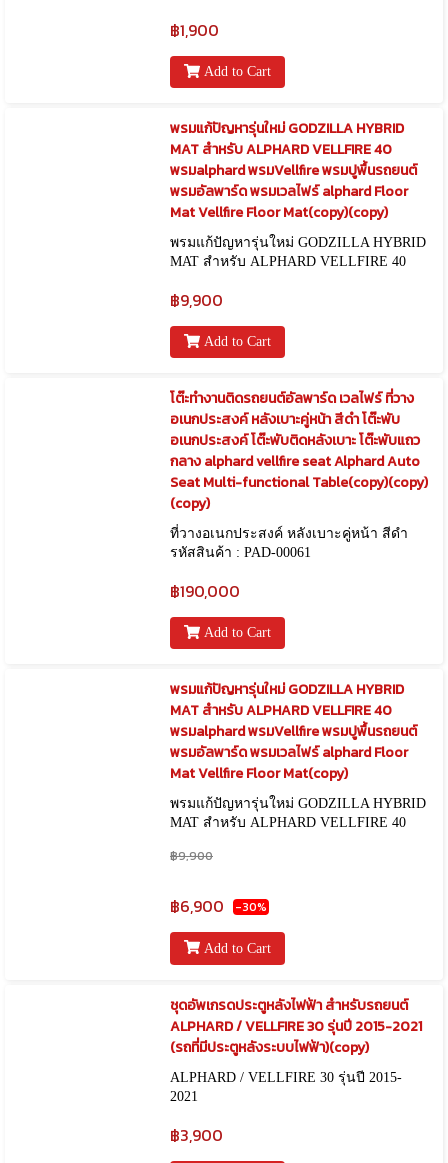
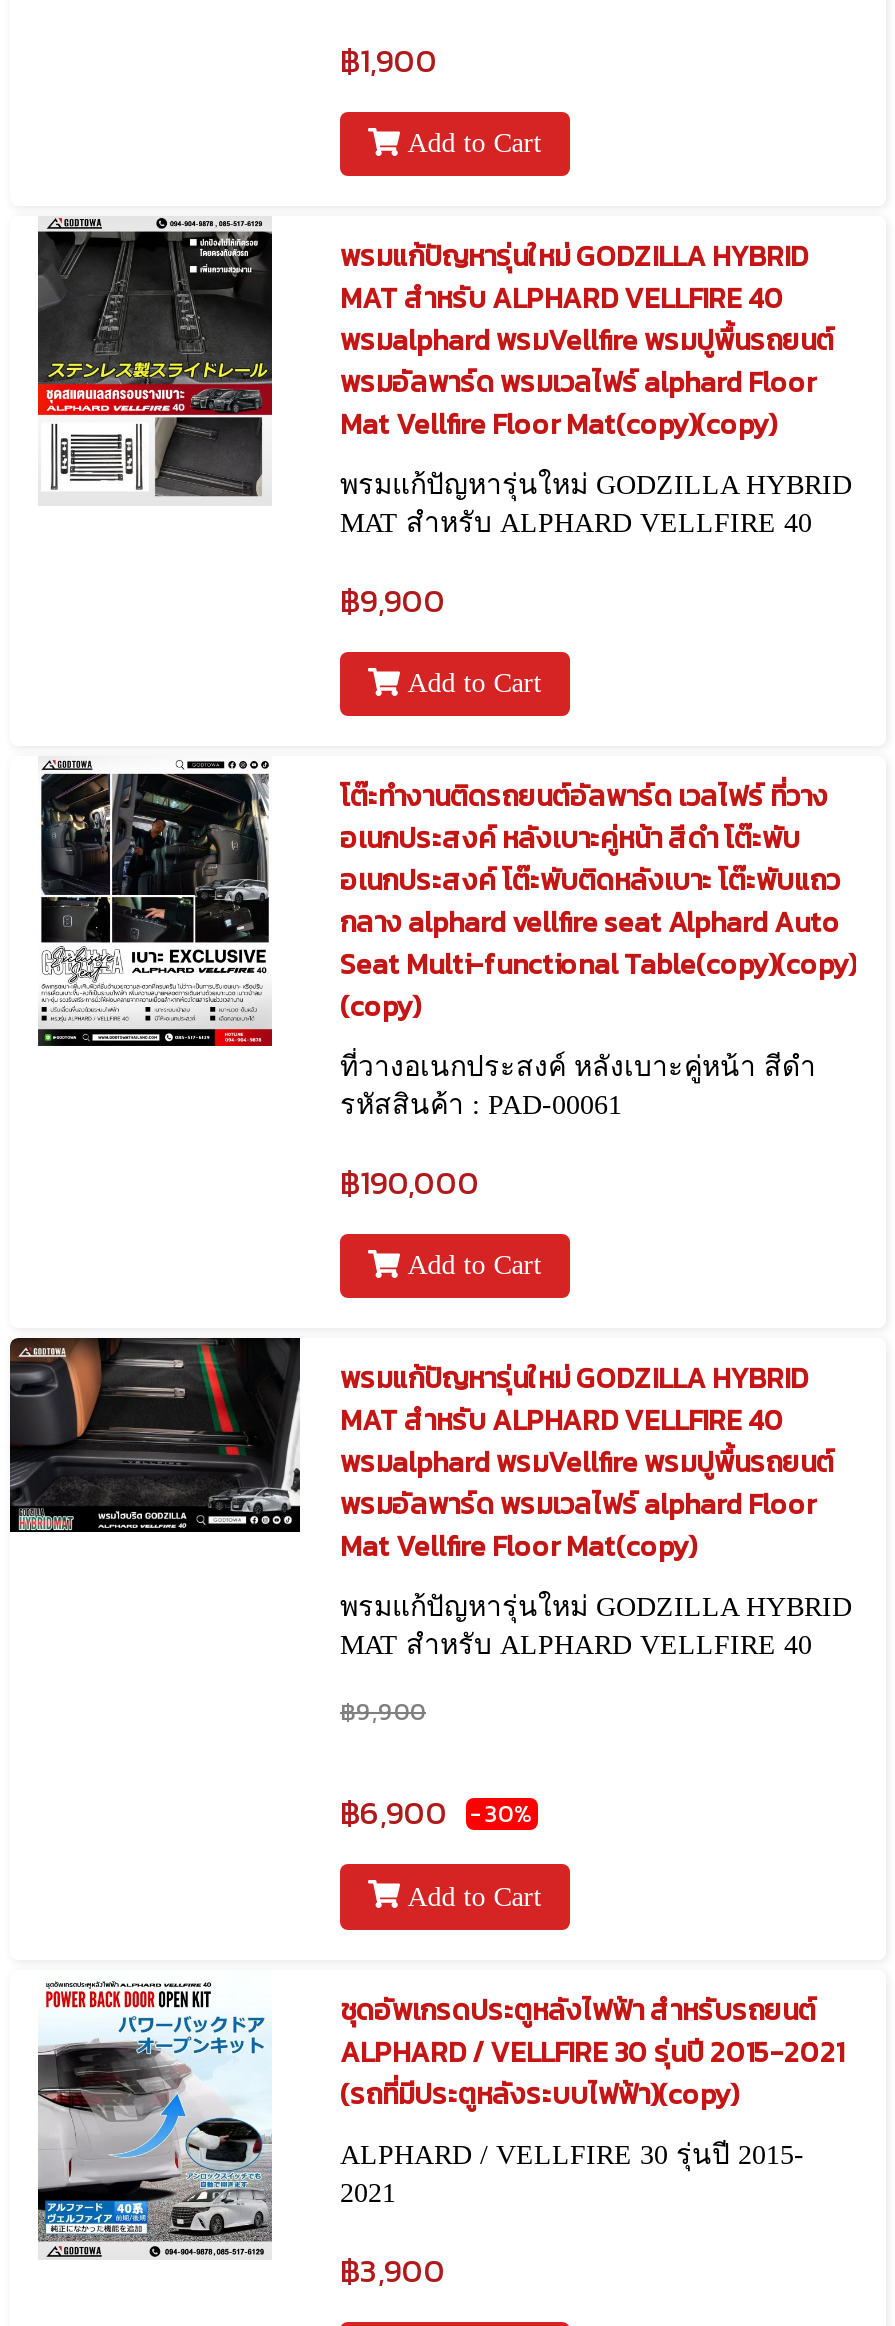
+ [image]

+ [image]

+ [image]

+ [image]
